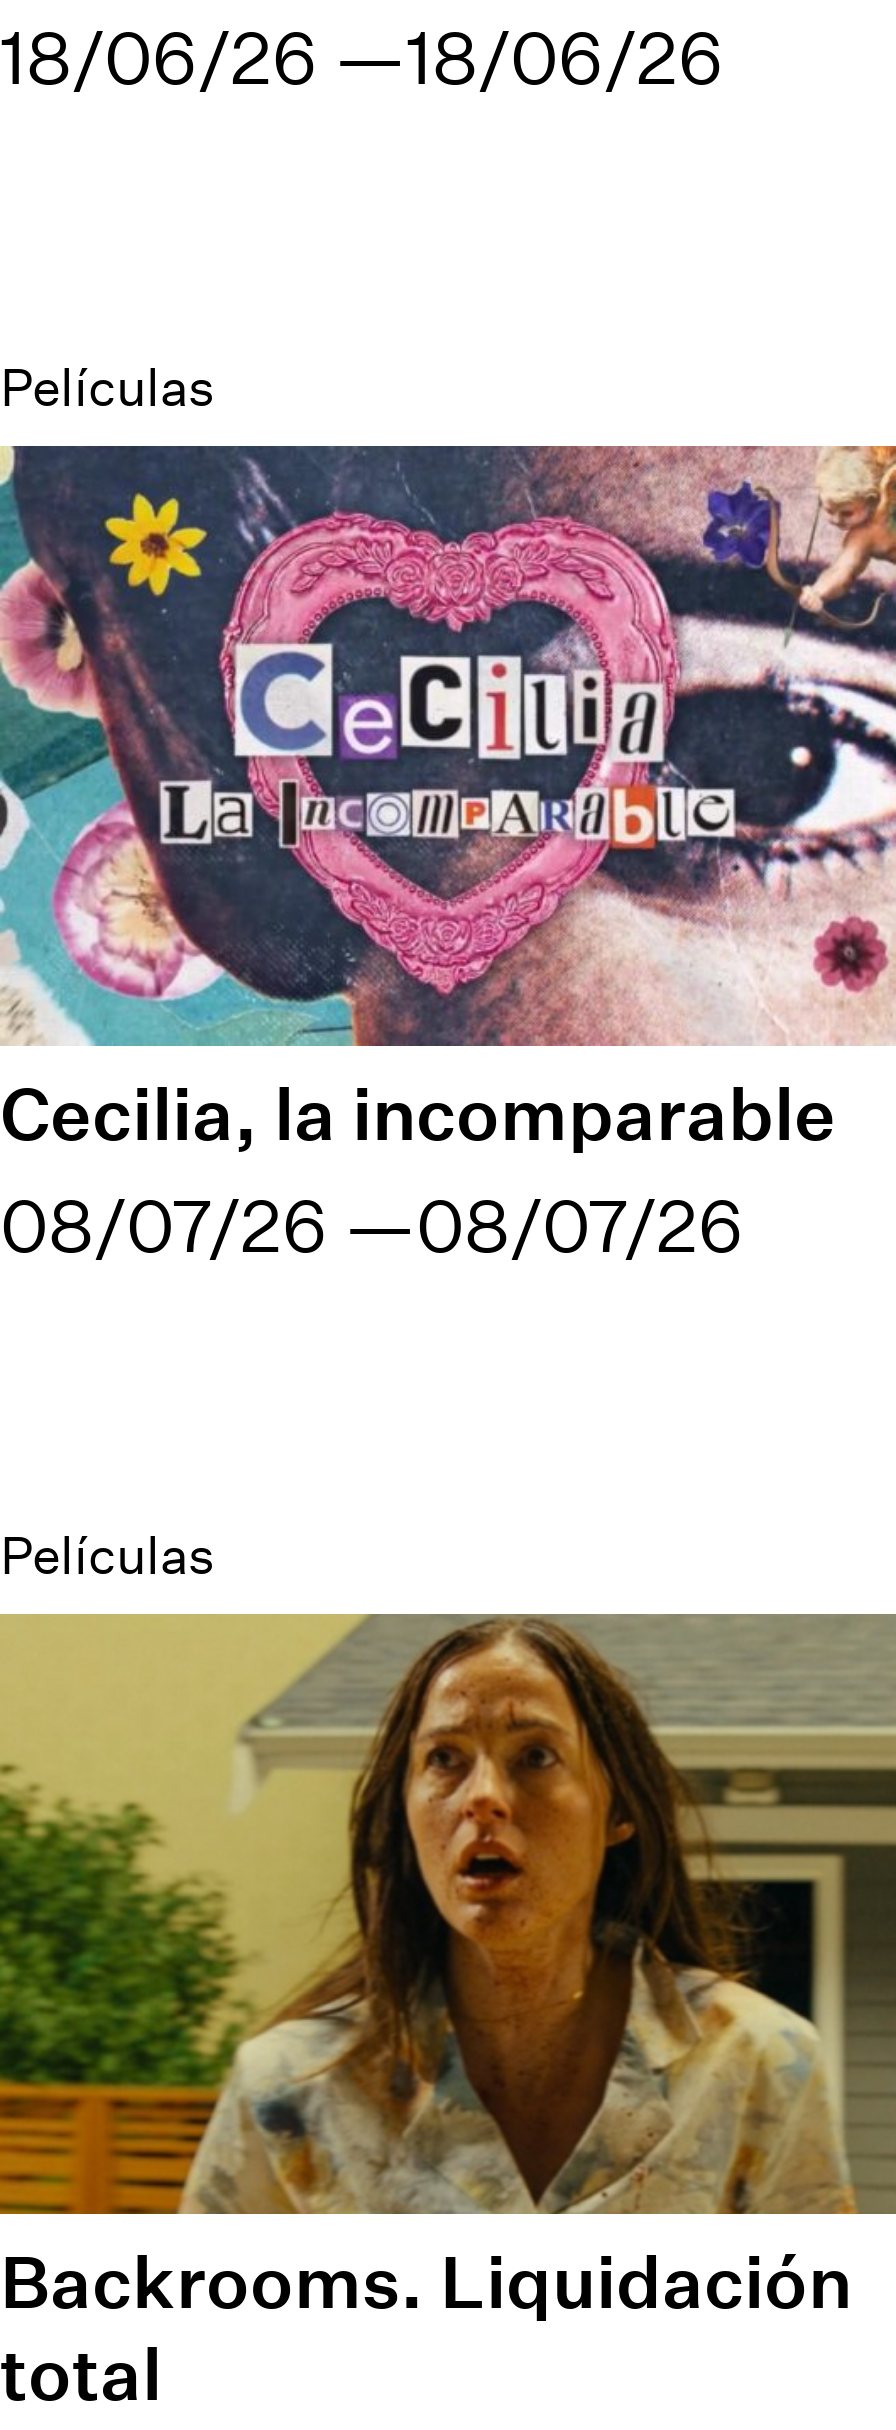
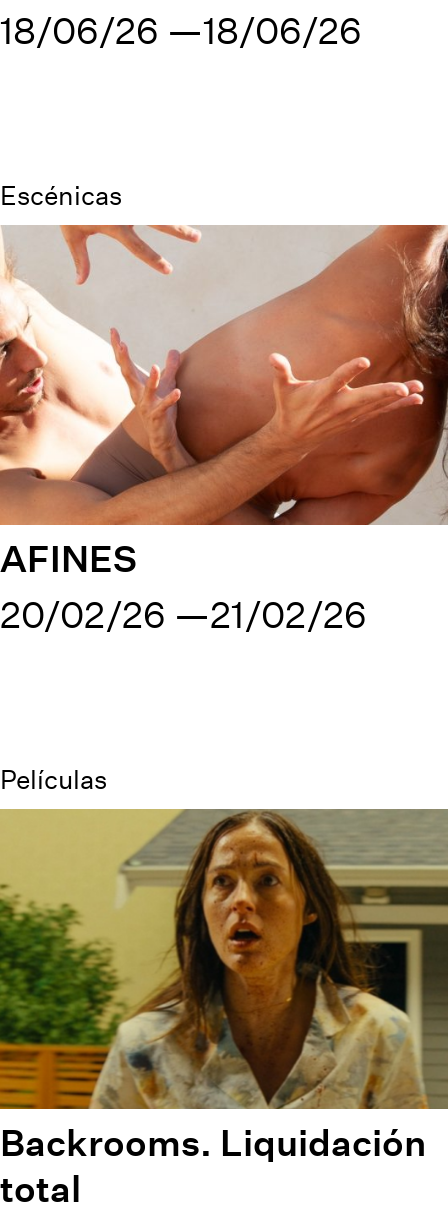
- Películas
+ Escénicas

- [image]
- Cecilia, la incomparable
- 08/07/26
- 08/07/26
+ [image]
+ AFINES
+ 20/02/26
+ 21/02/26
